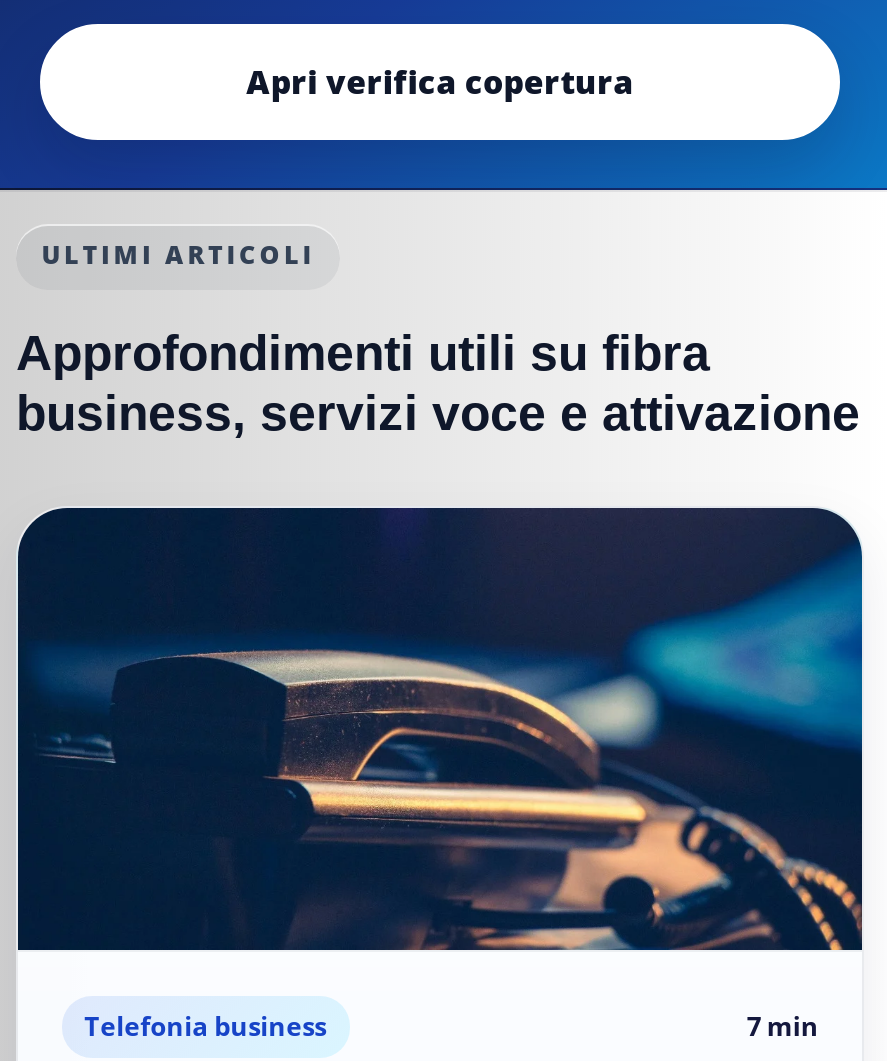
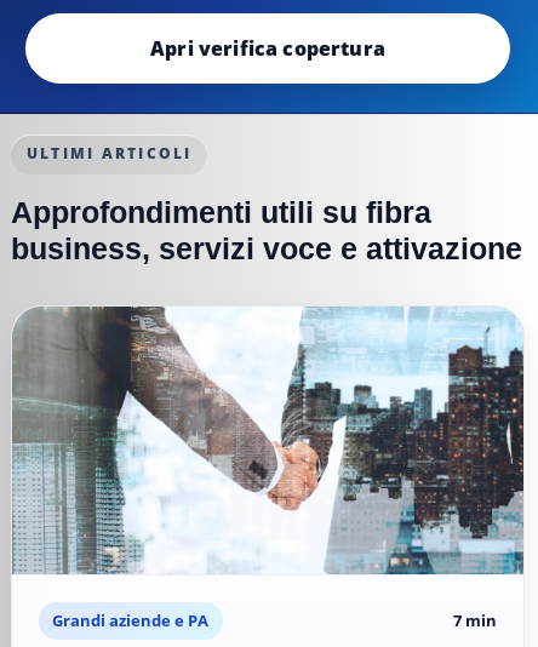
- [image]
- Telefonia business
+ [image]
+ Grandi aziende e PA
